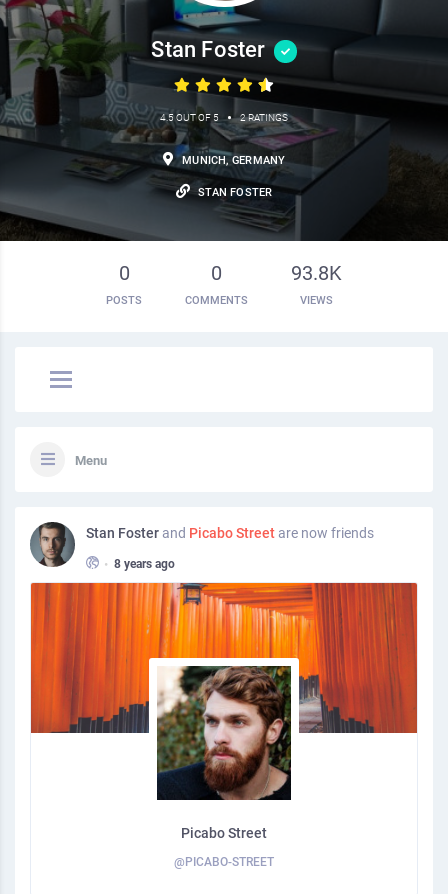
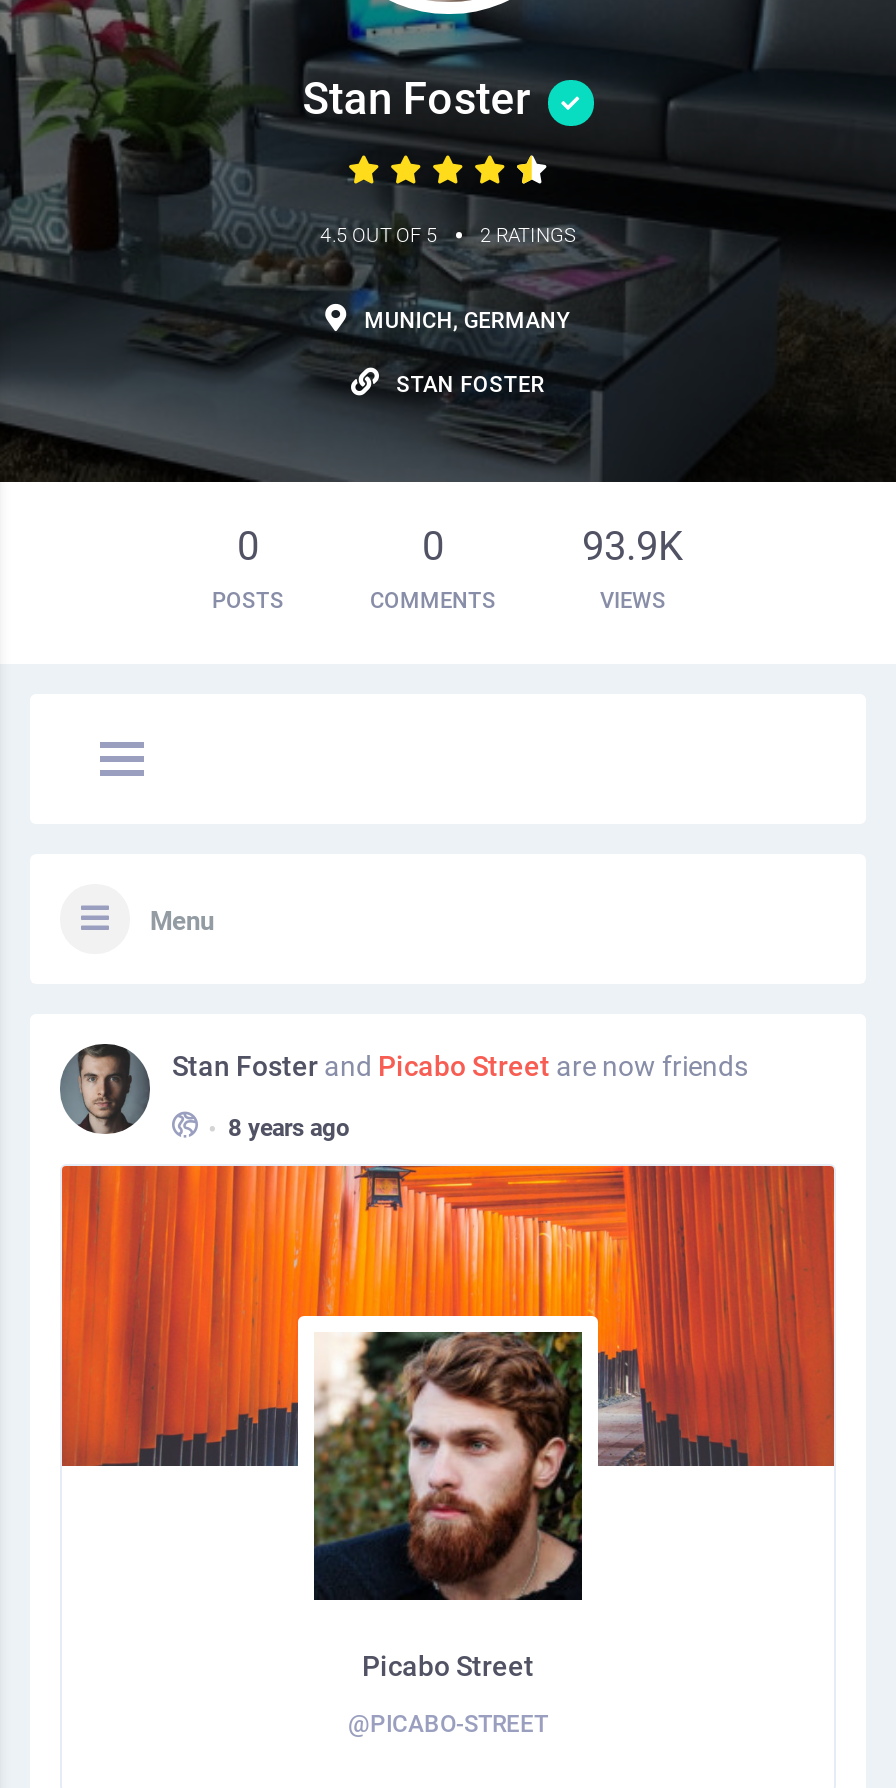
- 93.8K
+ 93.9K
